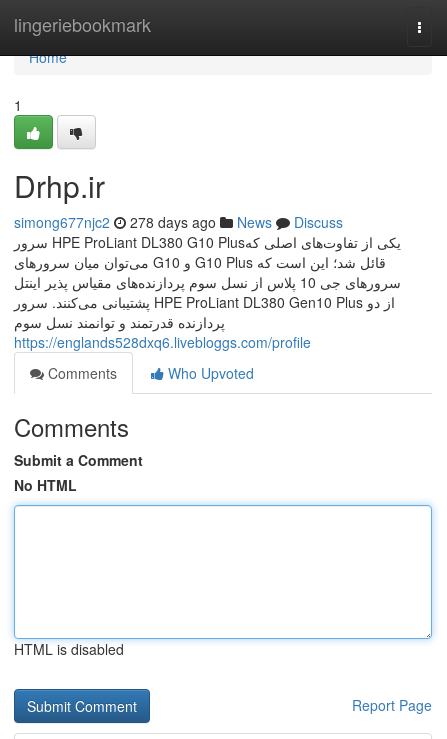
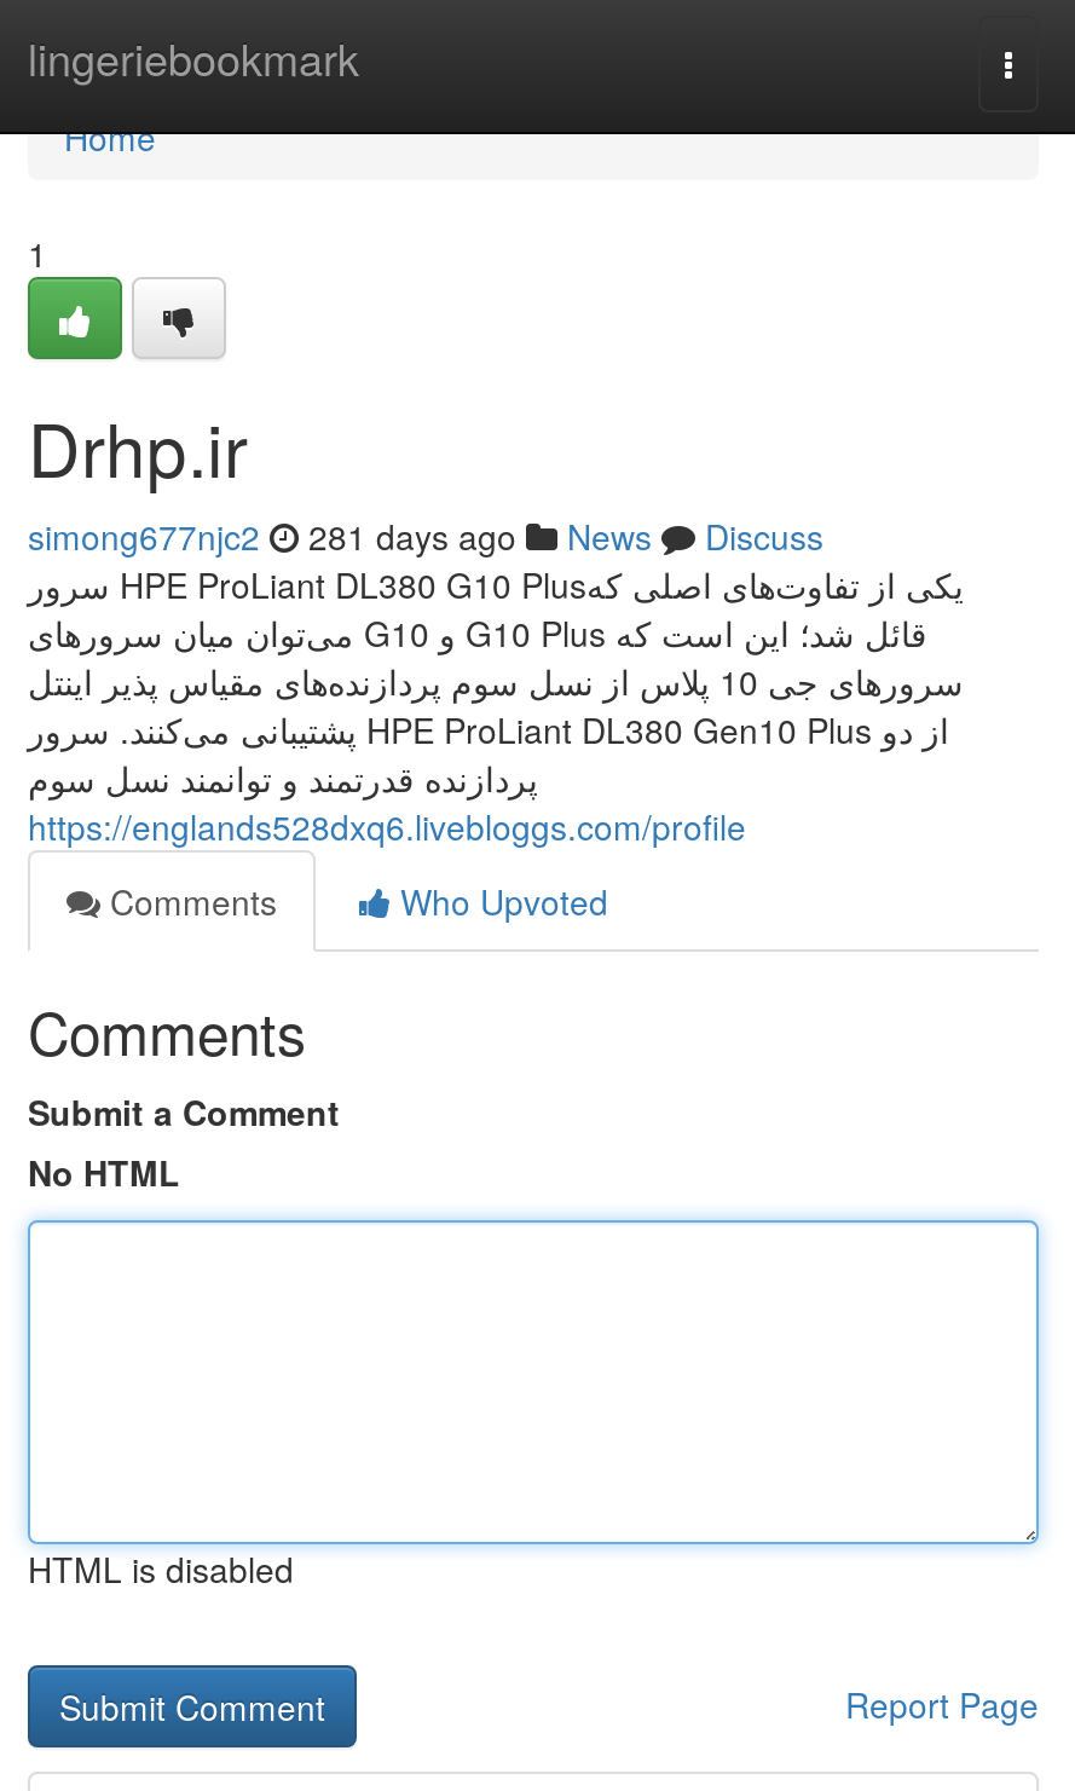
- simong677njc2 278 days ago News Discuss
+ simong677njc2 281 days ago News Discuss
